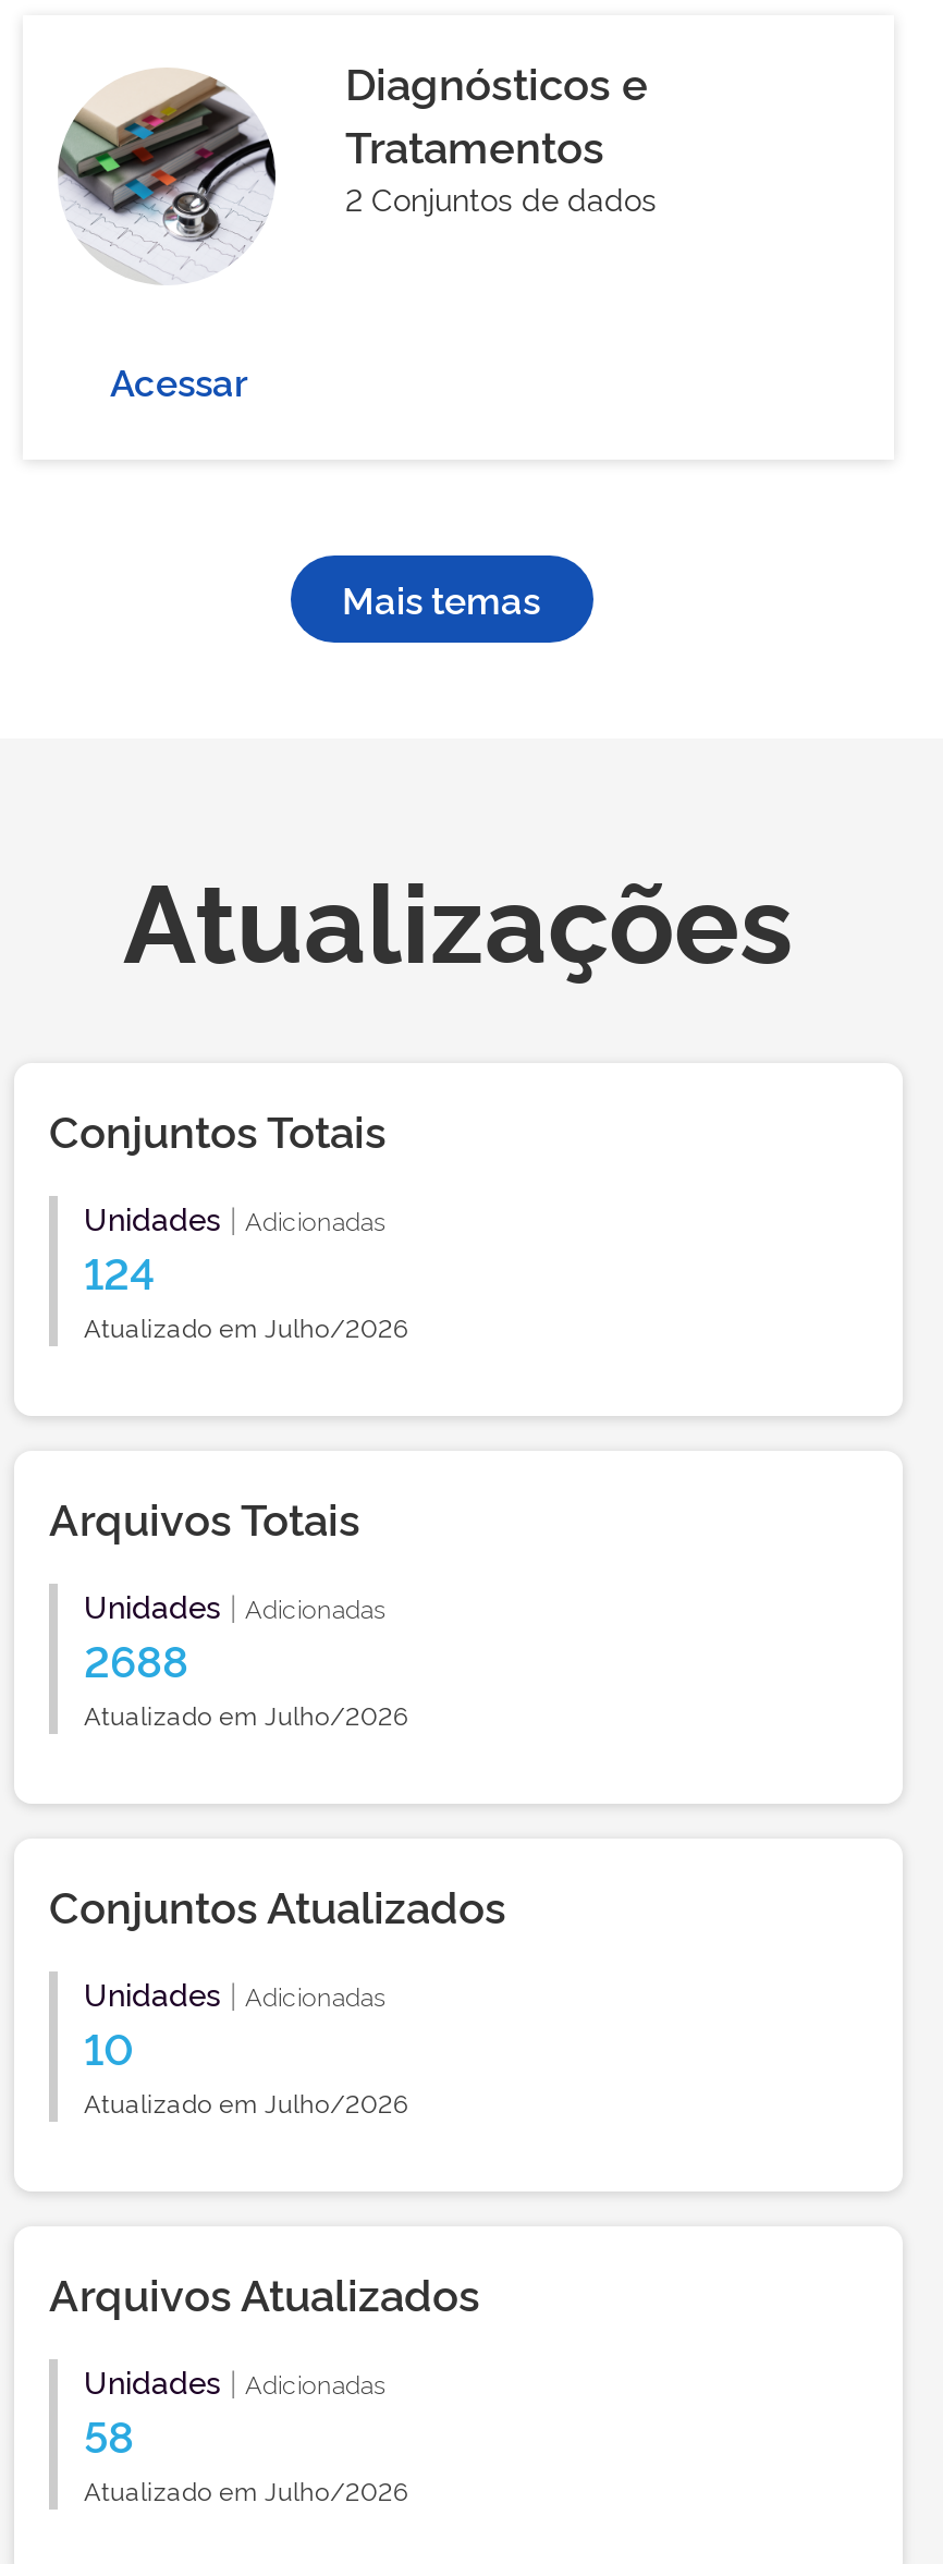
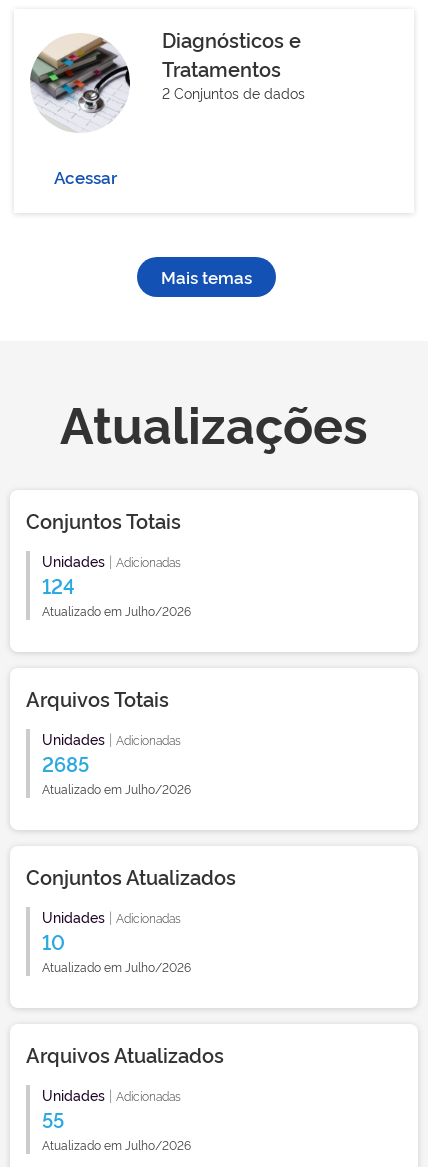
- 2688
+ 2685

- 58
+ 55
